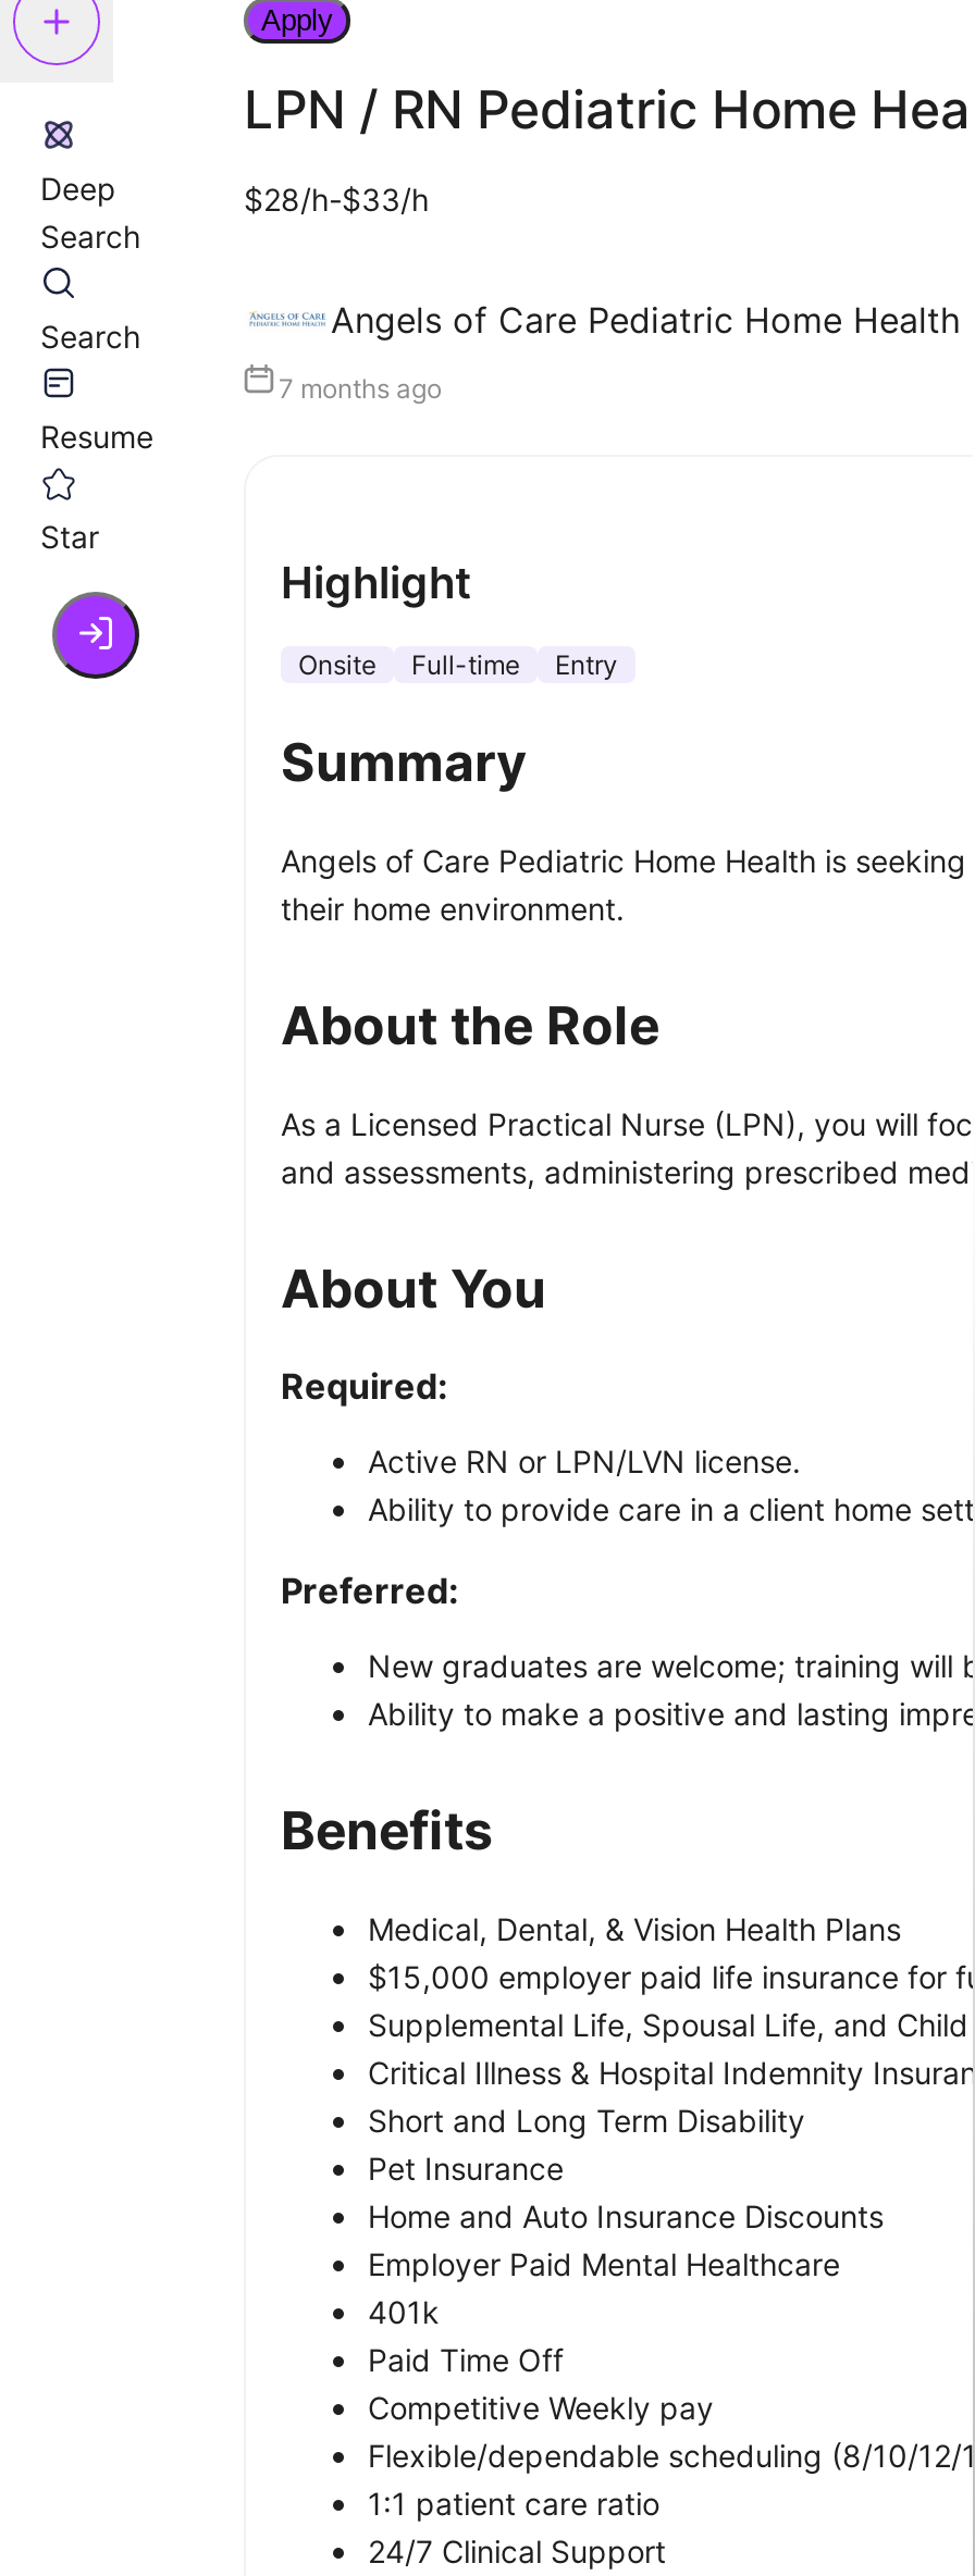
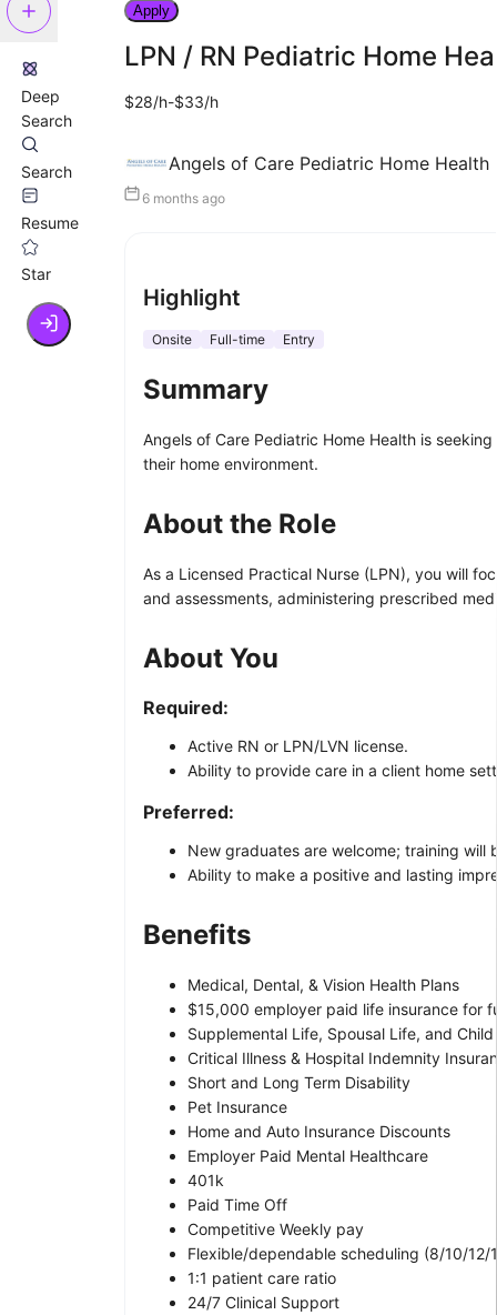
- 7 months ago
+ 6 months ago
